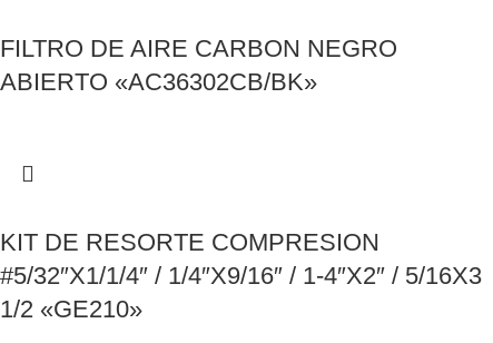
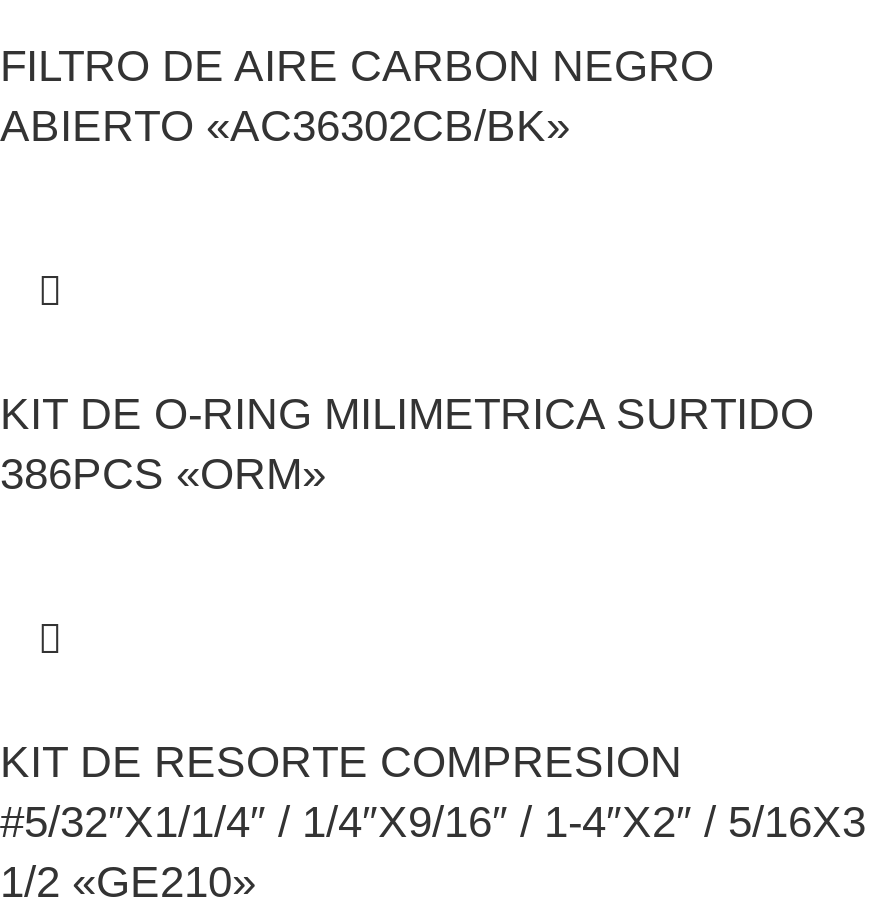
+ KIT DE O-RING MILIMETRICA SURTIDO
+ 386PCS «ORM»
